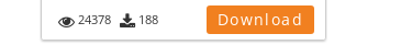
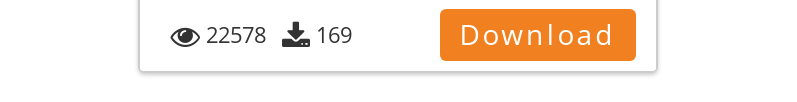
- 24378
+ 22578

- 188
+ 169
